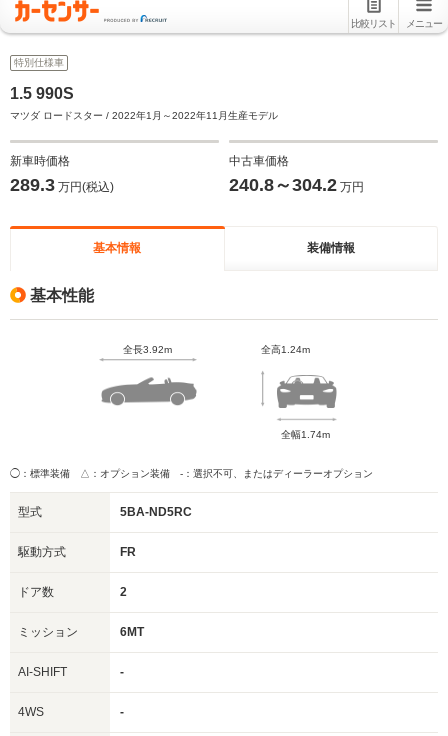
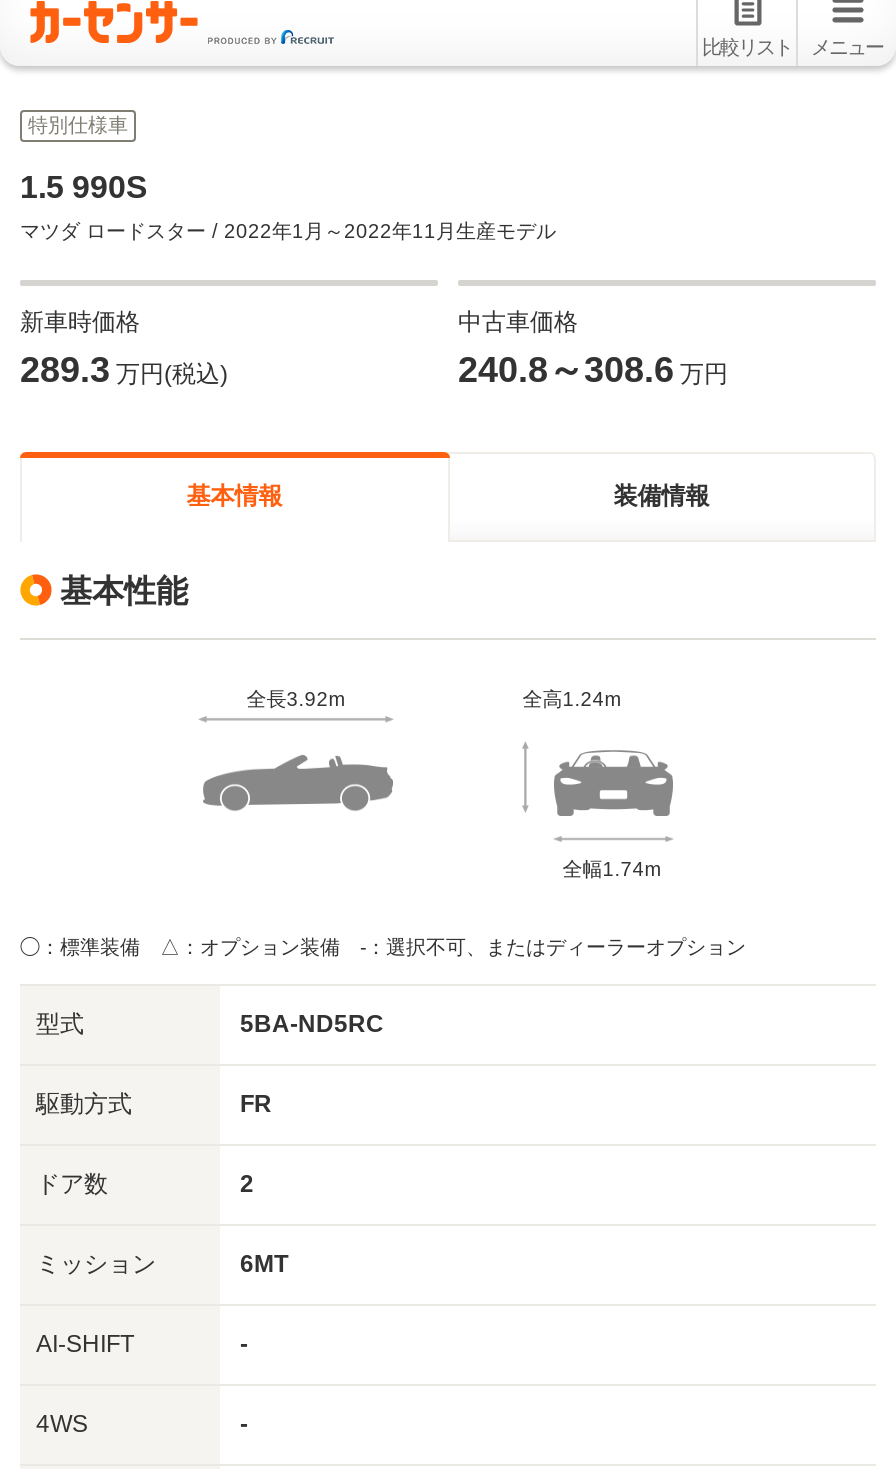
- 240.8～304.2万円
+ 240.8～308.6万円
